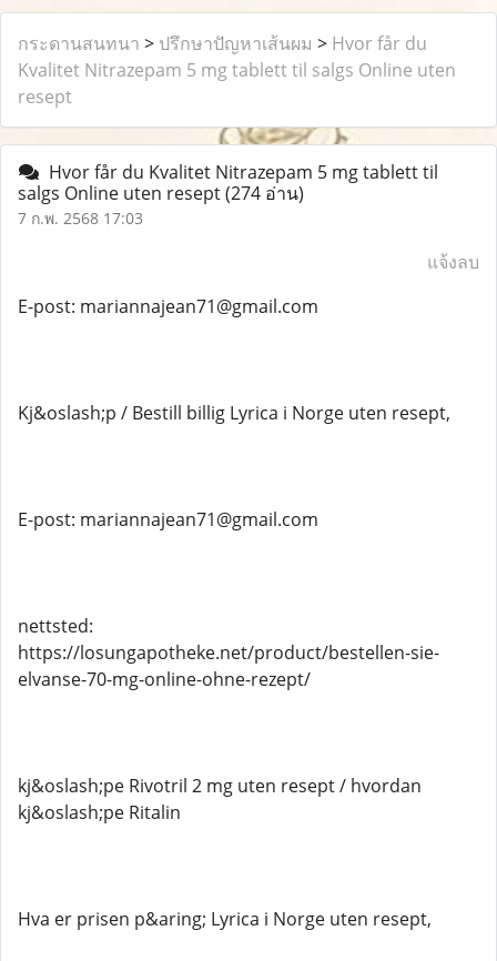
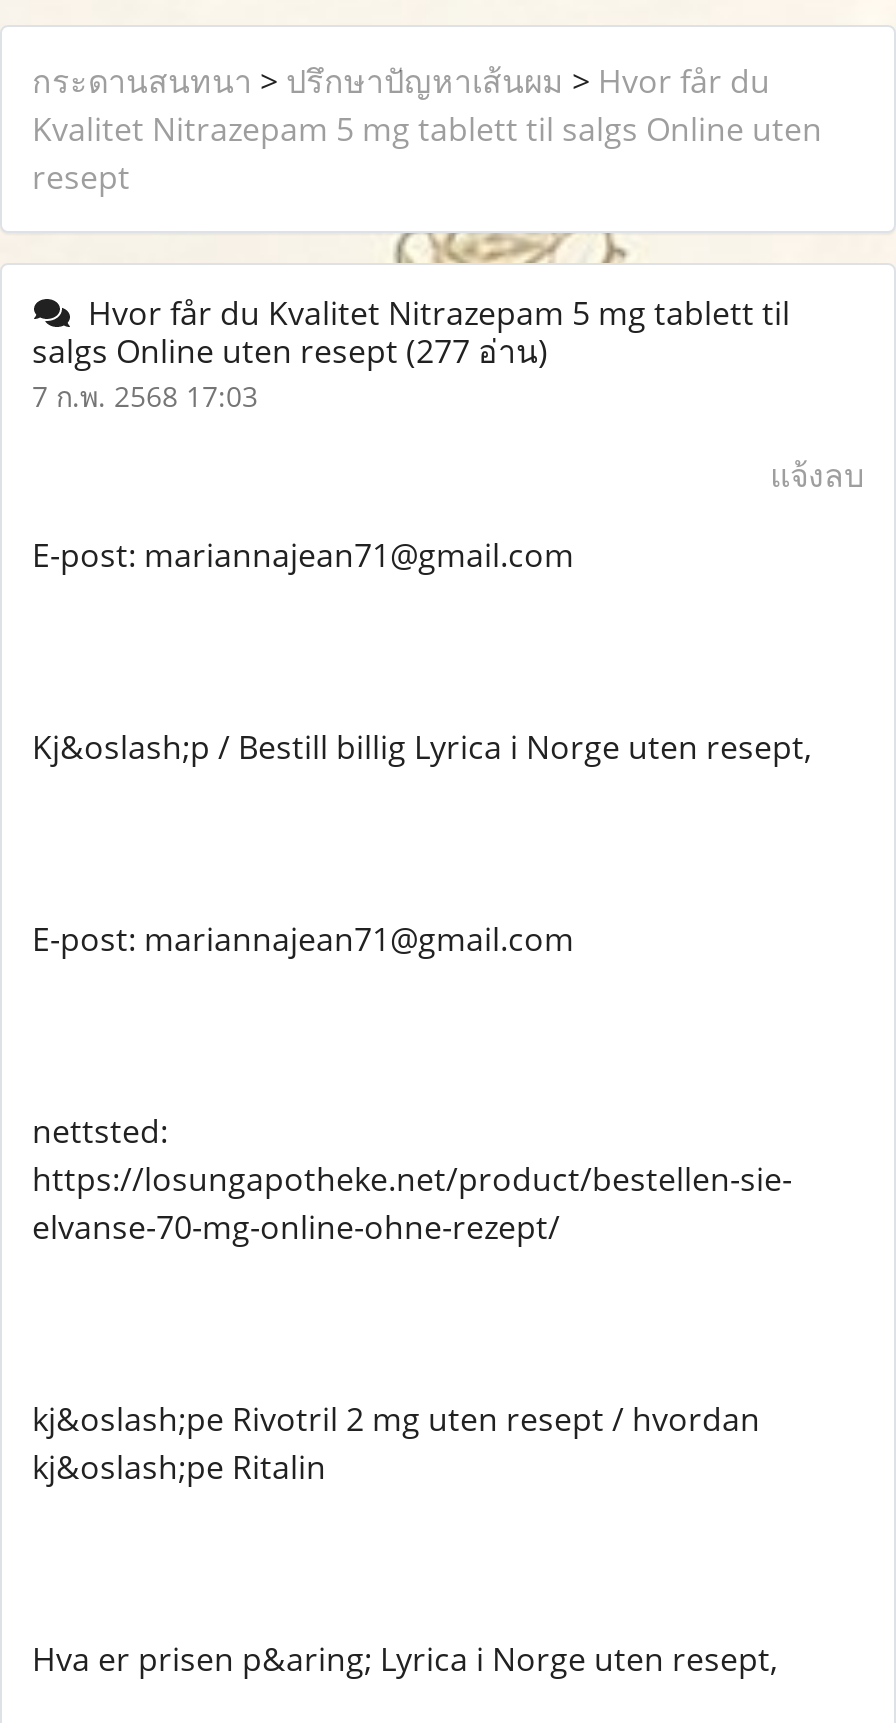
- salgs Online uten resept (274 อ่าน)
+ salgs Online uten resept (277 อ่าน)
